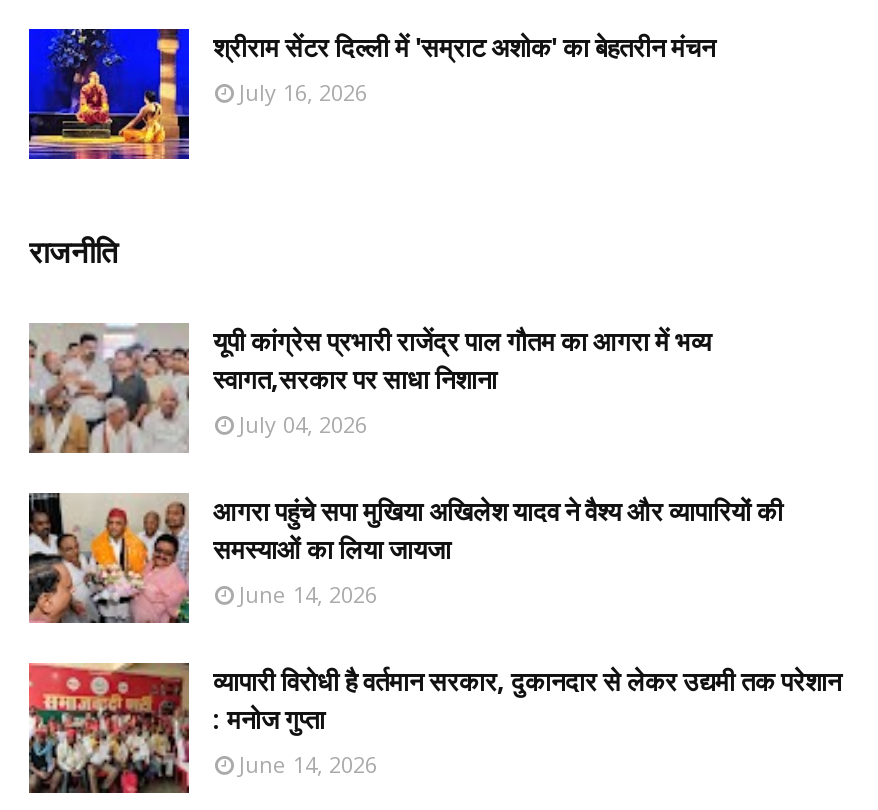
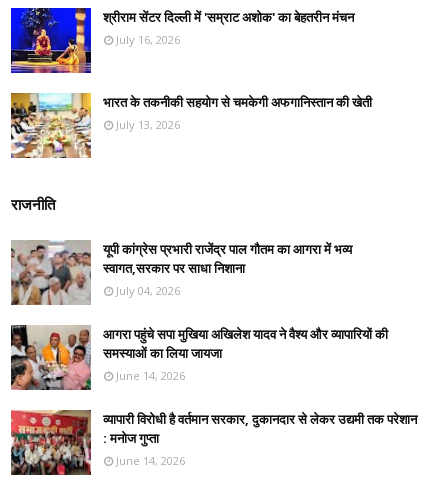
+ [image]
+ भारत के तकनीकी सहयोग से चमकेगी अफगानिस्तान की खेती
+ July 13, 2026
